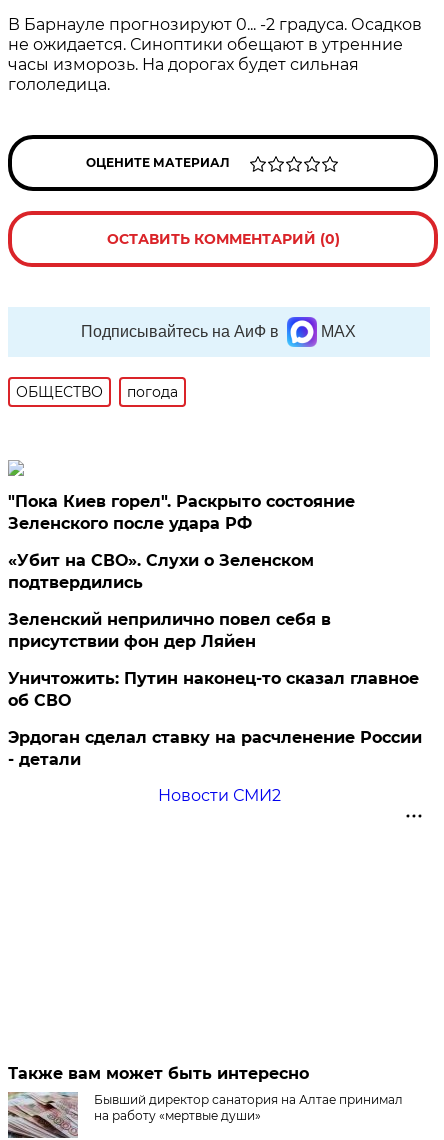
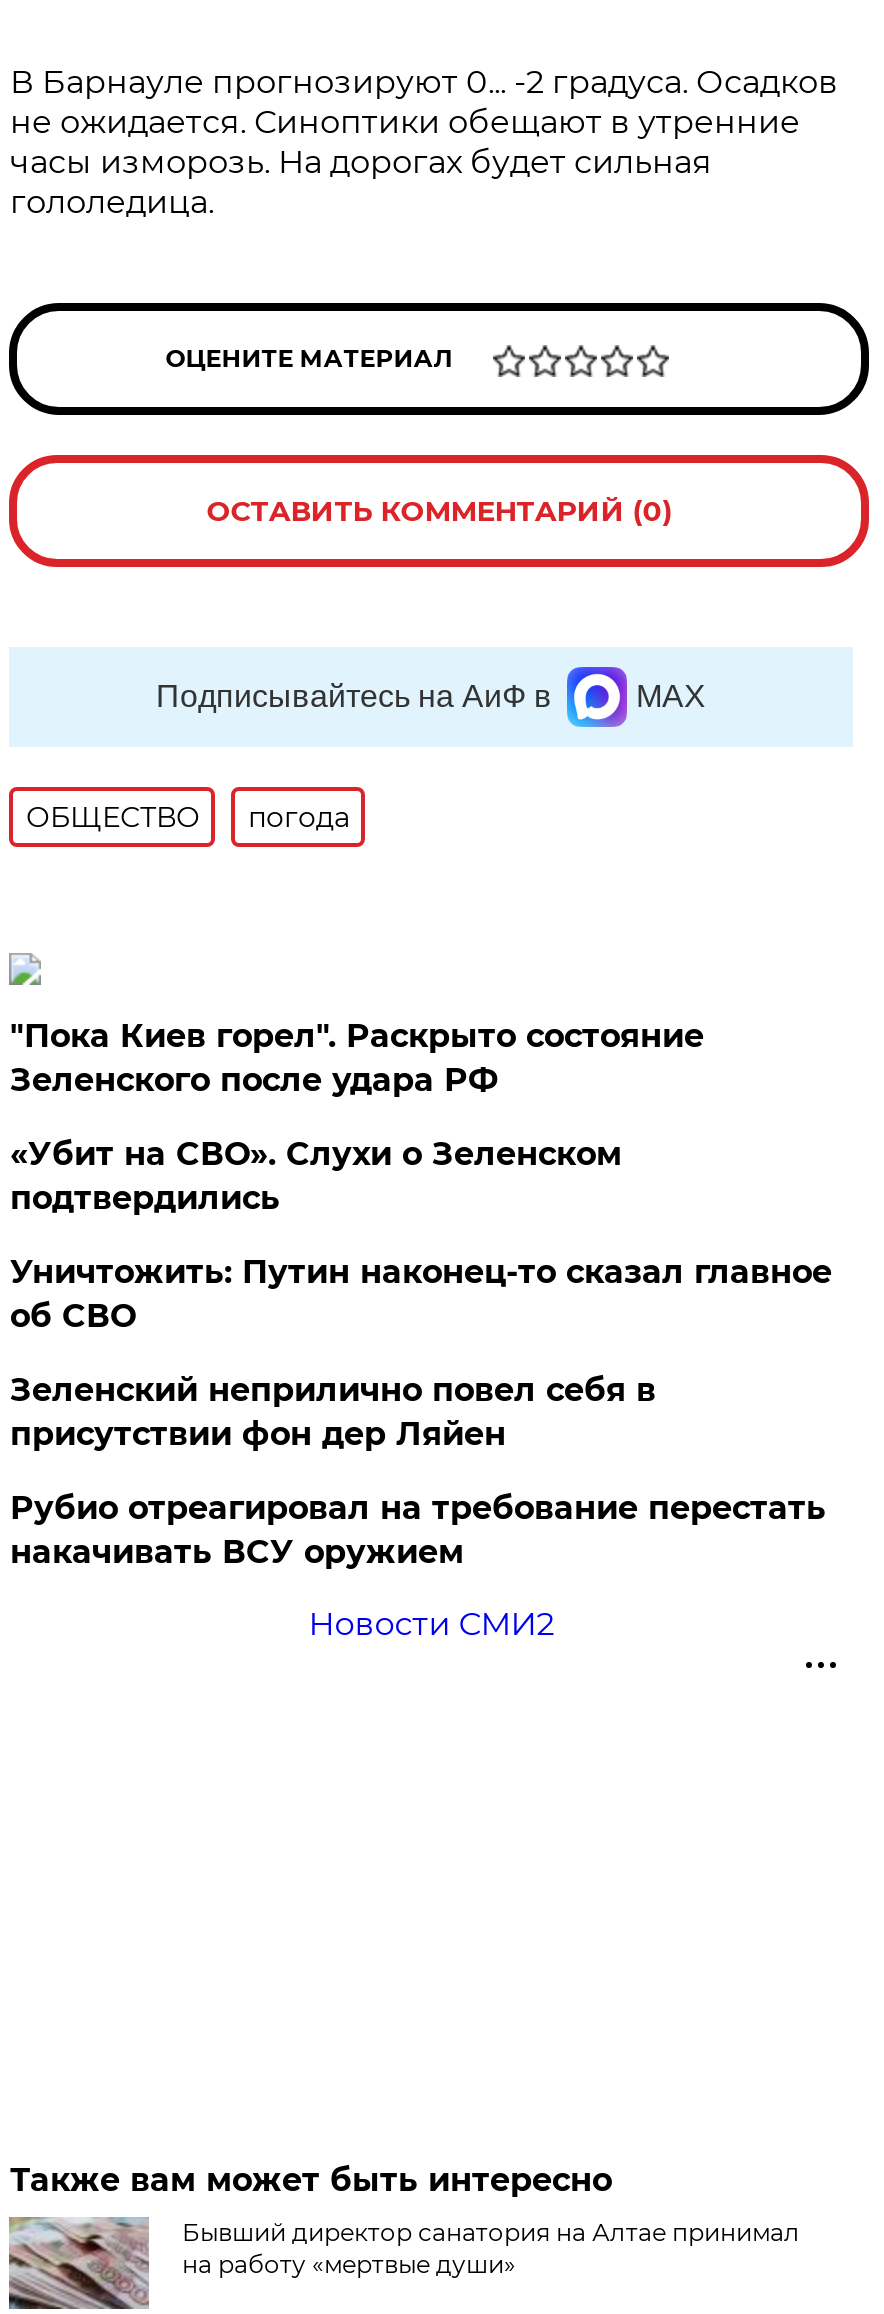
moved down: Зеленский неприлично повел cебя в | присутствии фон дер Ляйен

moved up: Уничтожить: Путин наконец-то сказал главное | об СВО

- Эрдоган сделал ставку на расчленение России
- - детали
+ Рубио отреагировал на требование перестать
+ накачивать ВСУ оружием
